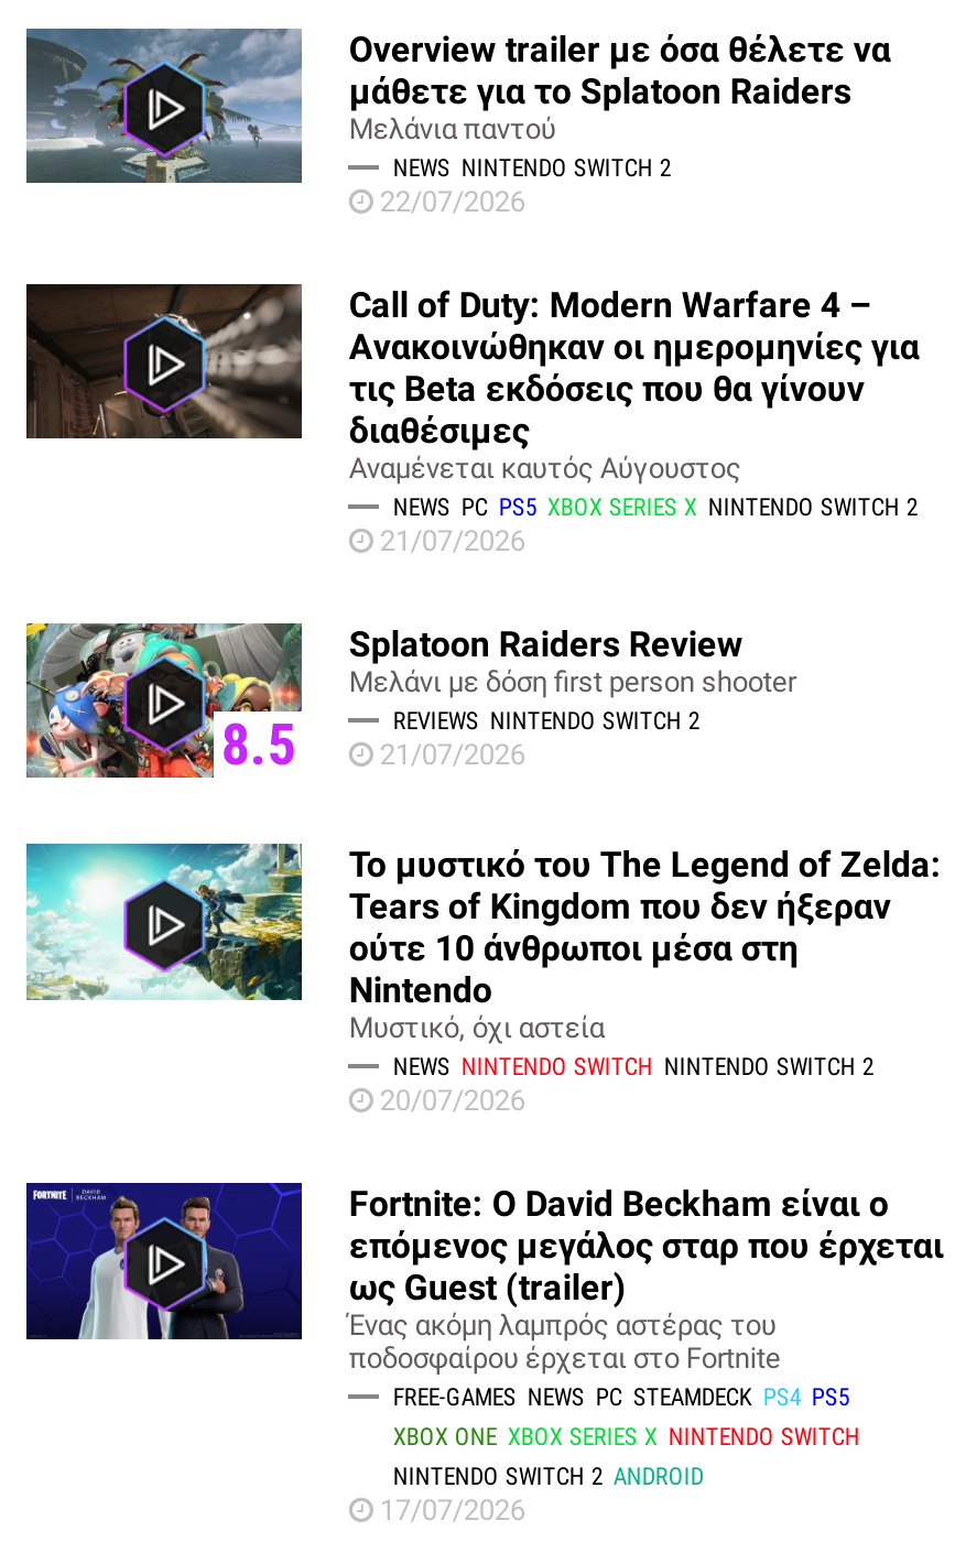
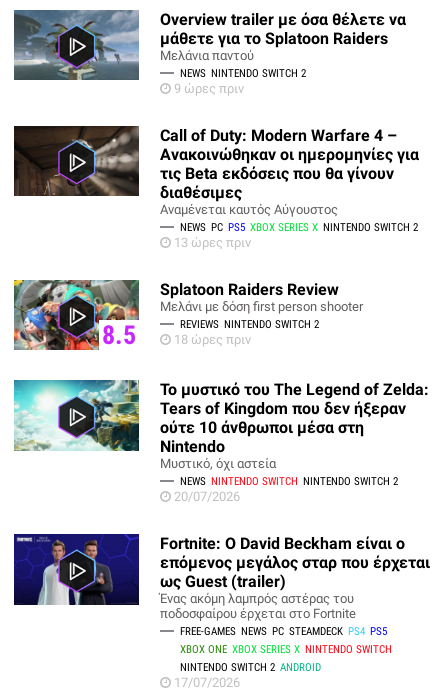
- 22/07/2026
+ 9 ώρες πριν

- 21/07/2026
+ 13 ώρες πριν

- 21/07/2026
+ 18 ώρες πριν
